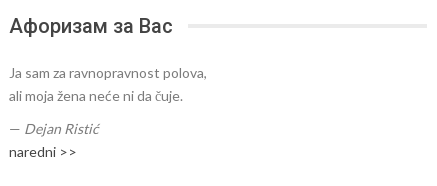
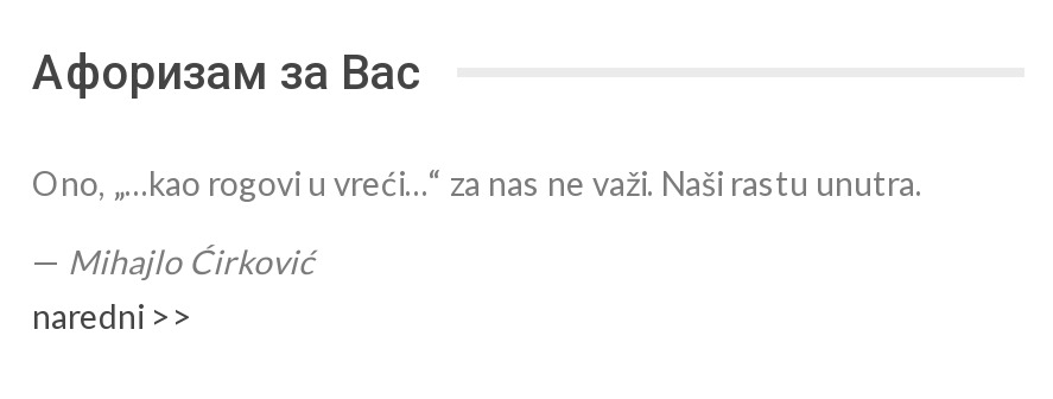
- Ja sam za ravnopravnost polova,
- ali moja žena neće ni da čuje.
+ Ono, „…kao rogovi u vreći…“ za nas ne važi. Naši rastu unutra.

- — Dejan Ristić
+ — Mihajlo Ćirković
